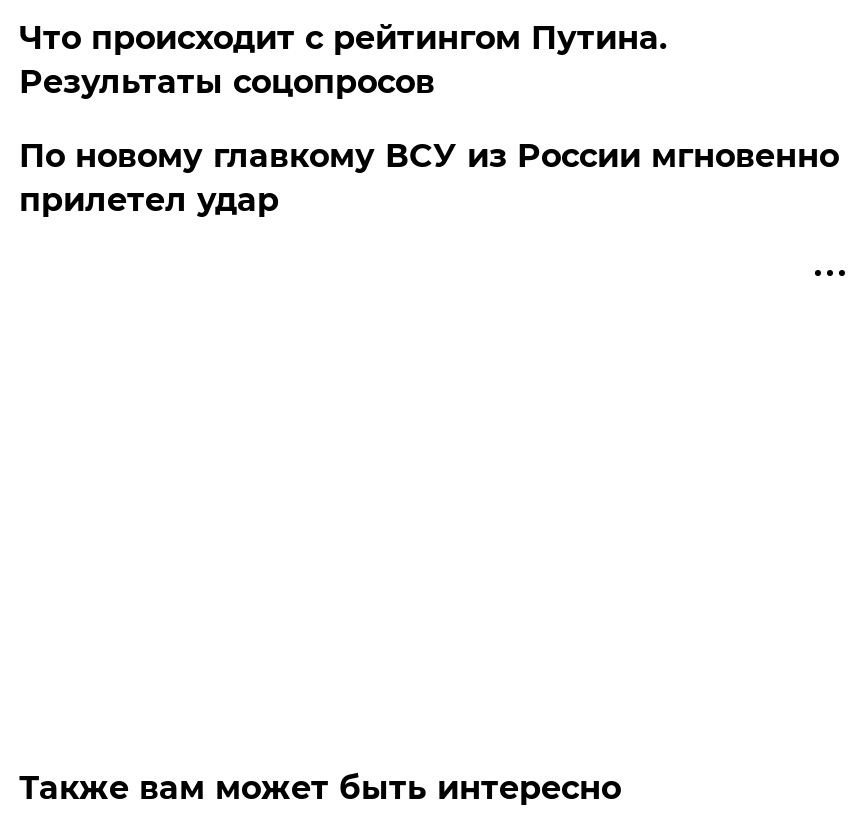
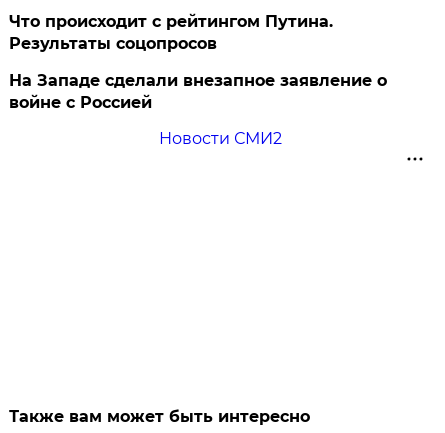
- По новому главкому ВСУ из России мгновенно
- прилетел удар
+ На Западе сделали внезапное заявление о
+ войне с Россией
+ Новости СМИ2
